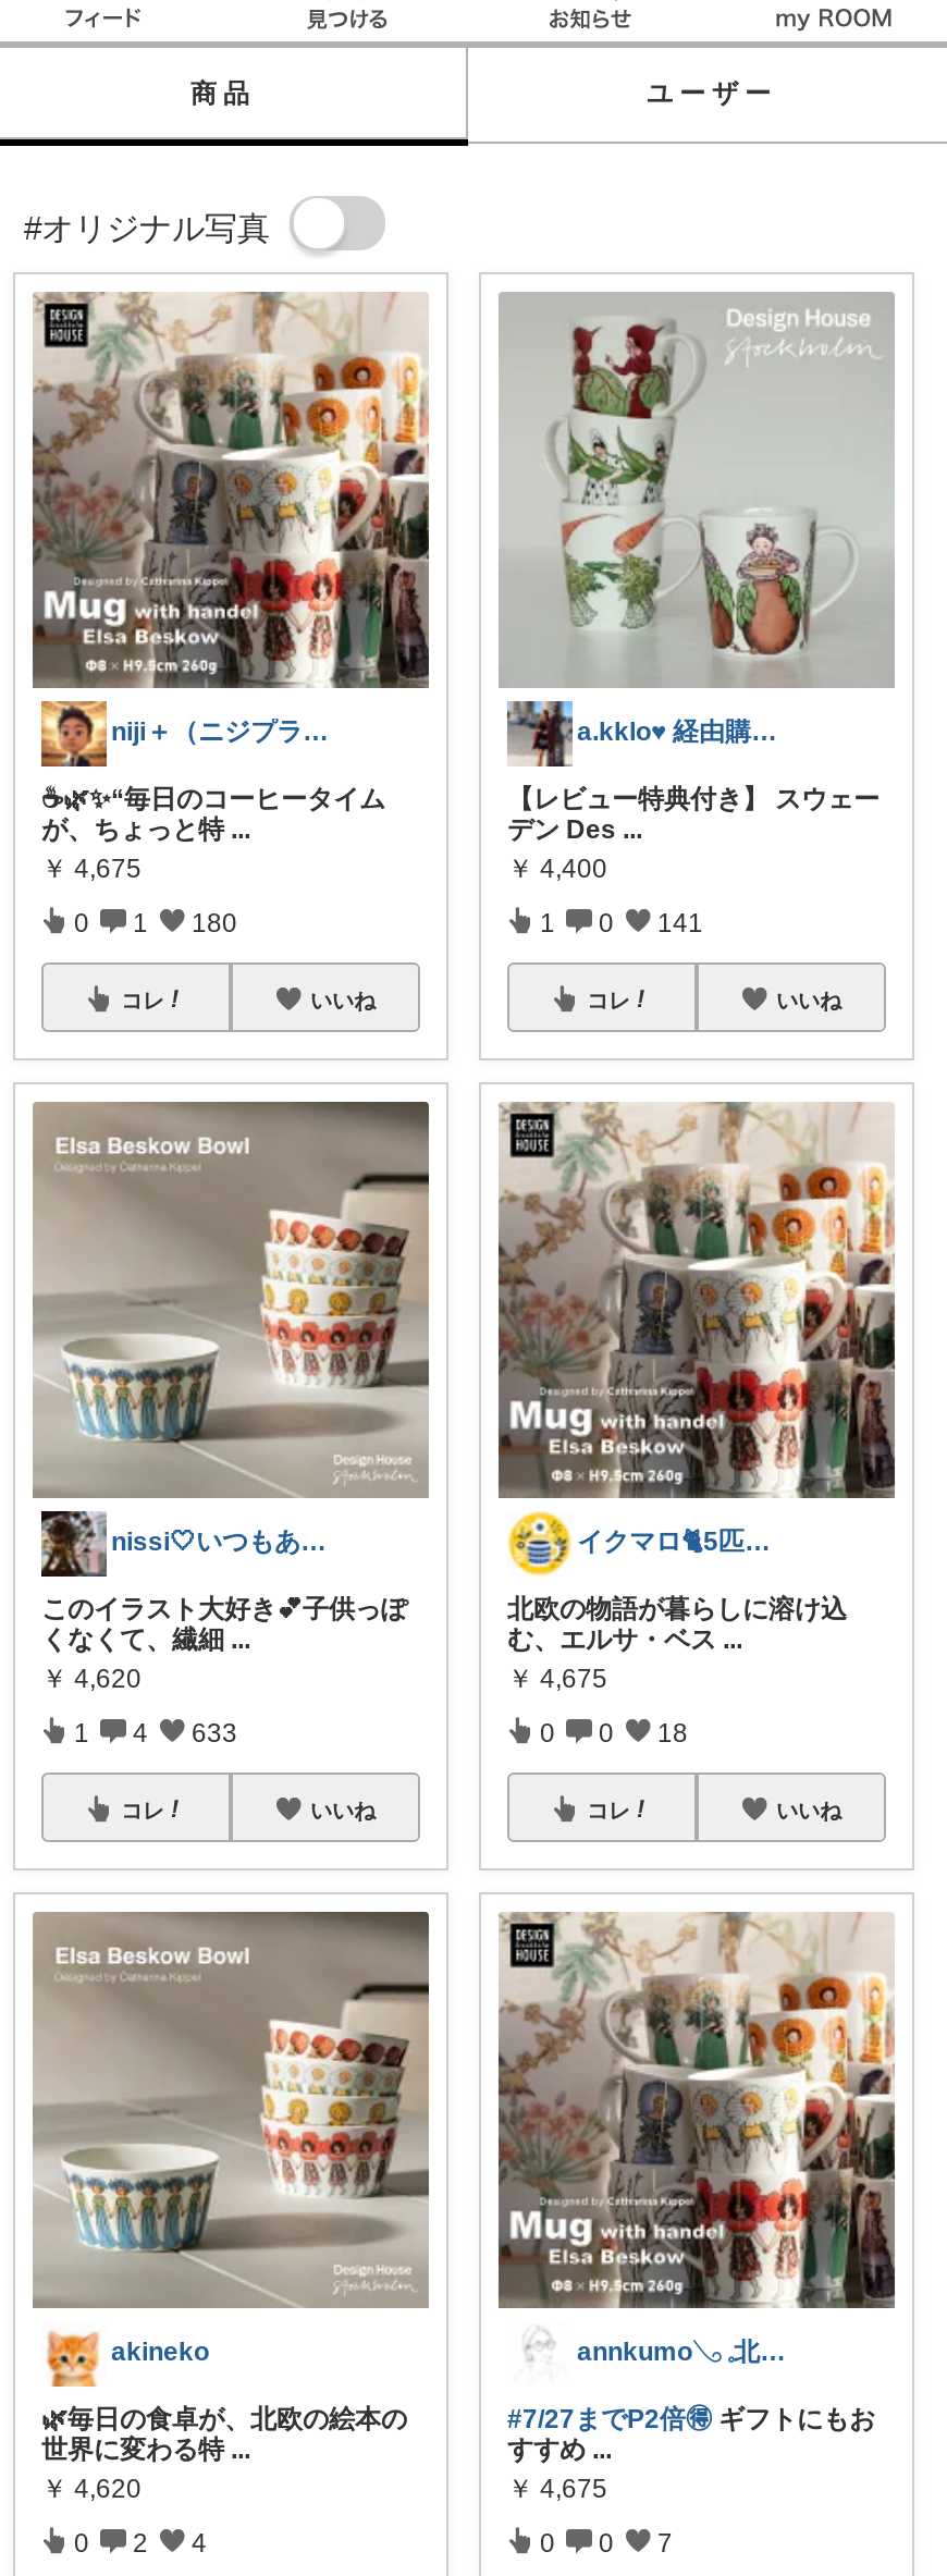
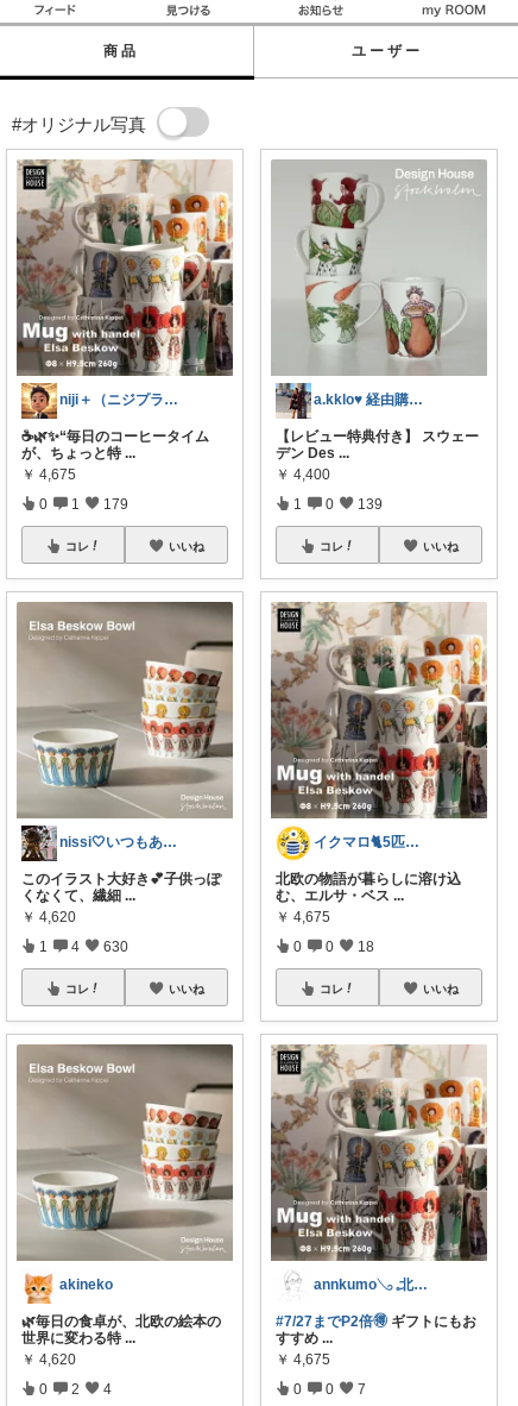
- 0 1 180
+ 0 1 179

- 1 0 141
+ 1 0 139

- 1 4 633
+ 1 4 630
